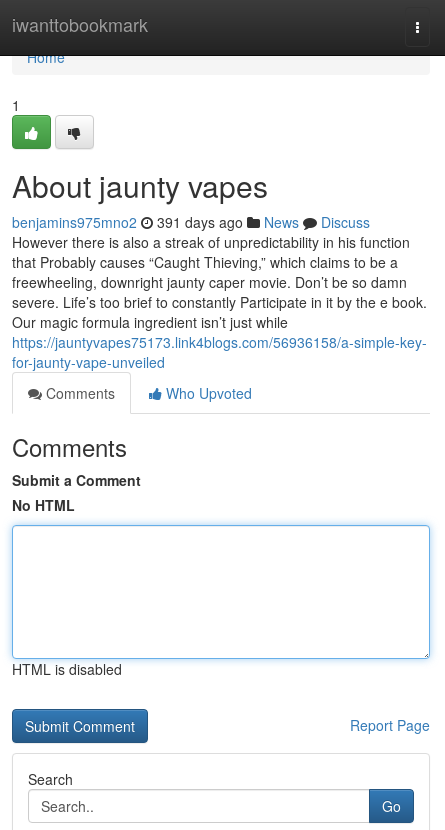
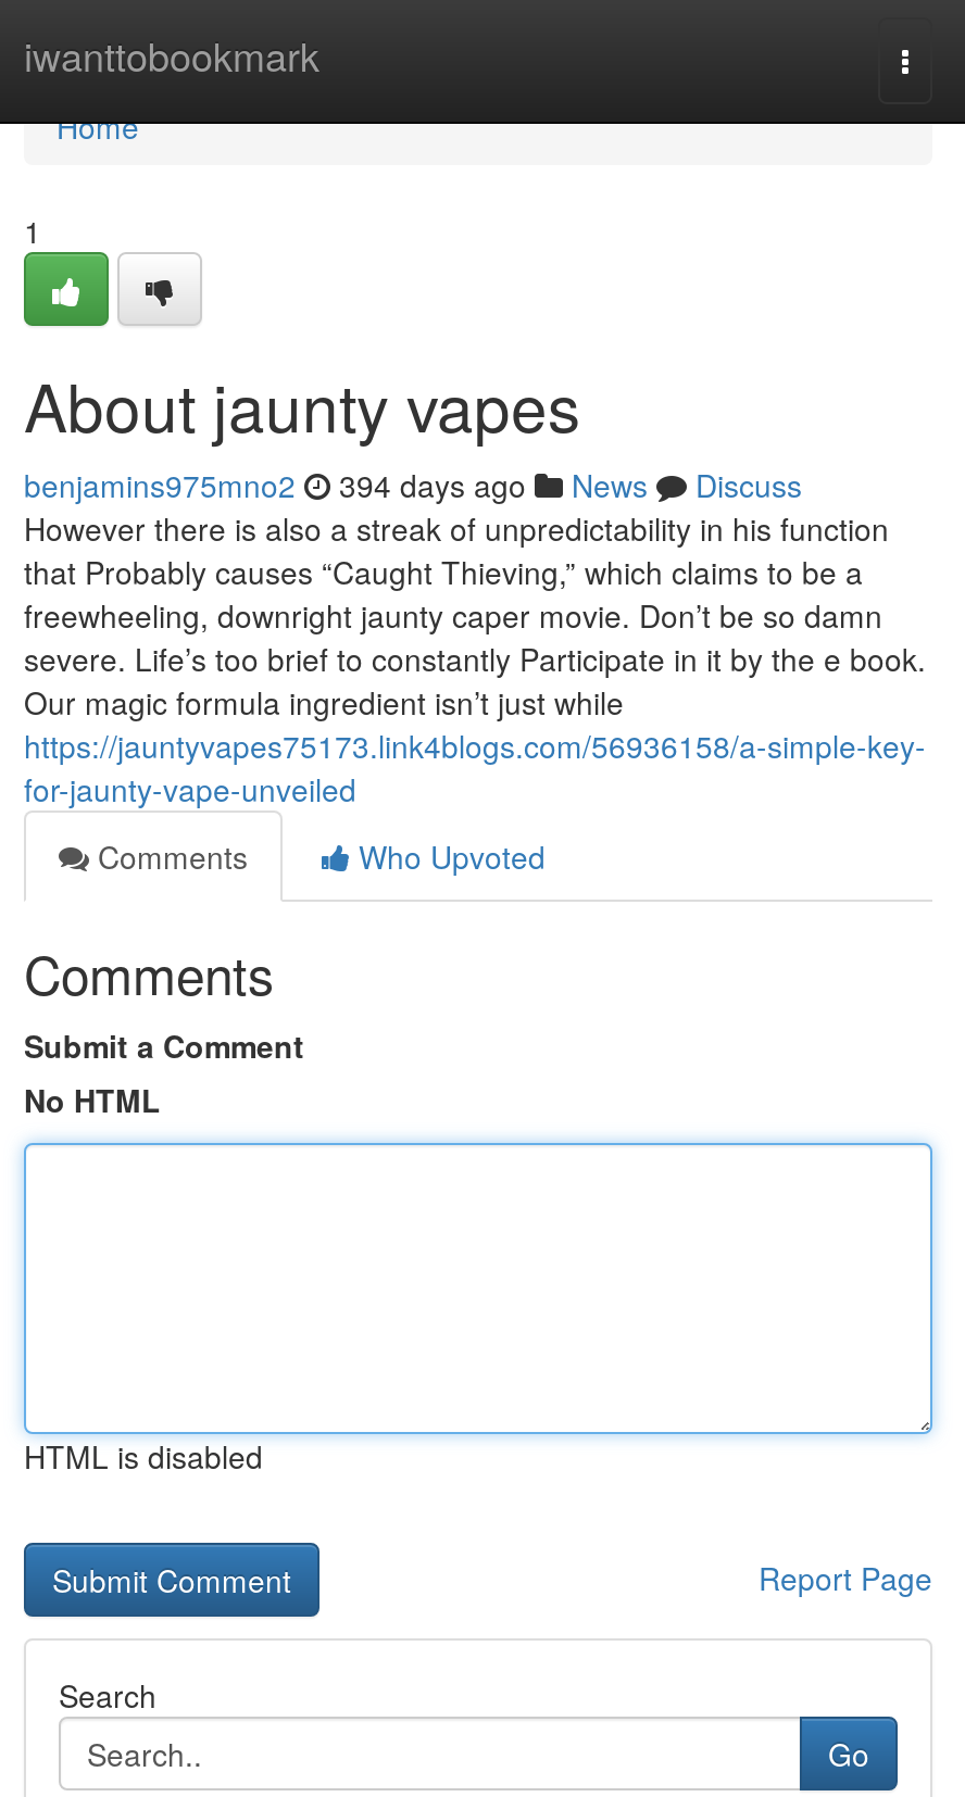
- benjamins975mno2 391 days ago News Discuss
+ benjamins975mno2 394 days ago News Discuss
